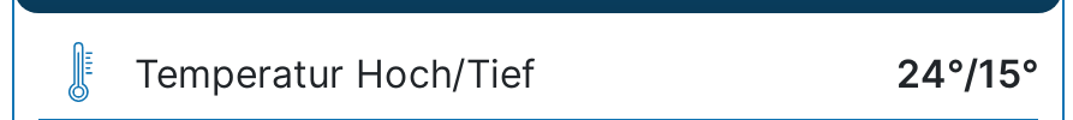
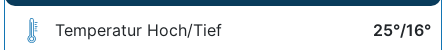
- 24°/15°
+ 25°/16°
